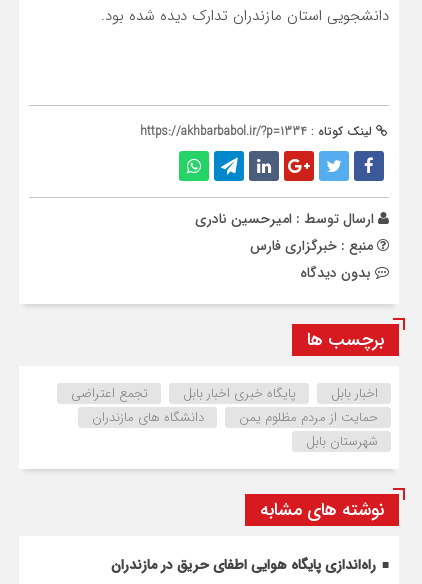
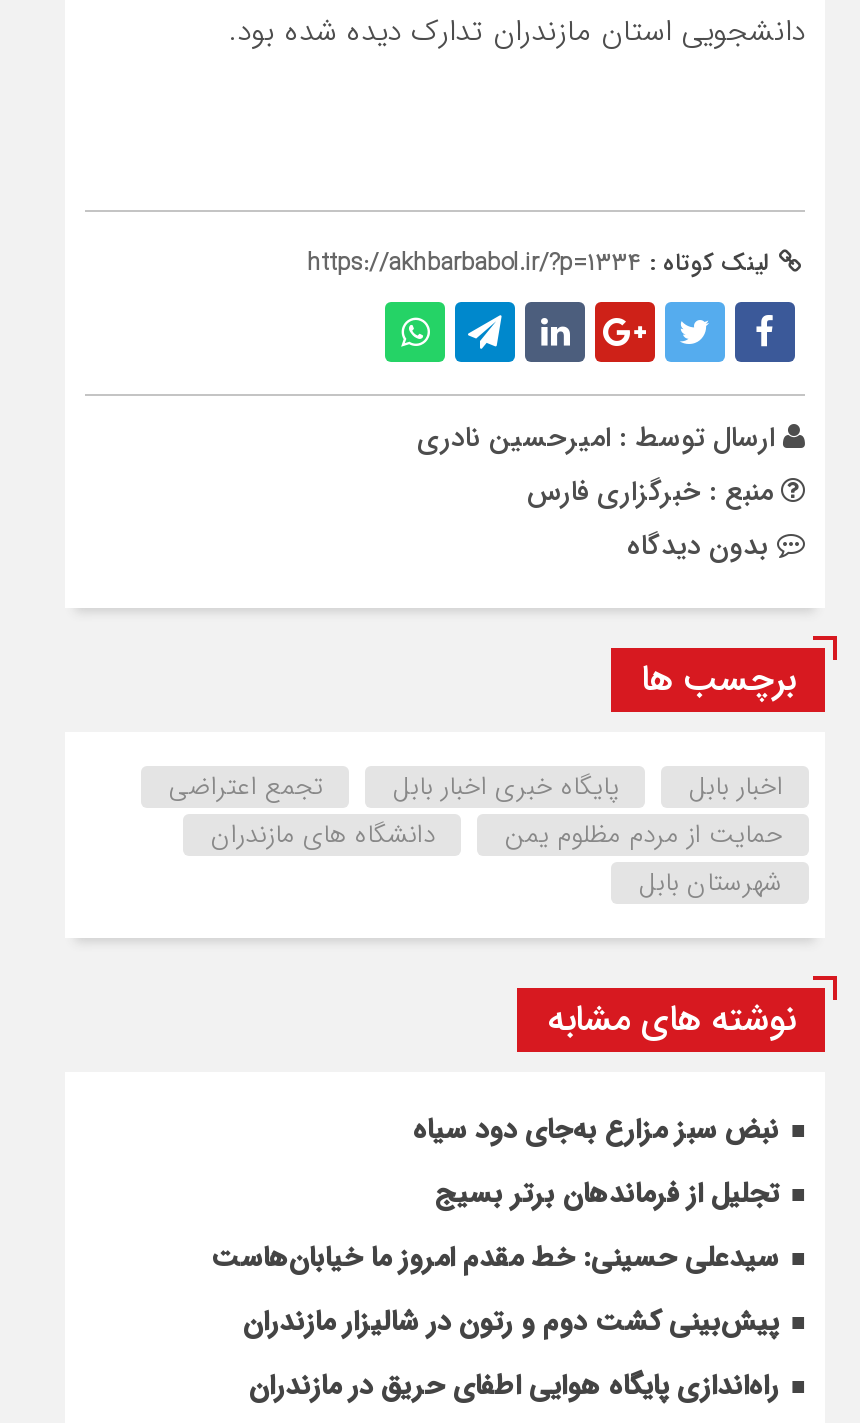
+ نبض سبز مزارع به‌جای دود سیاه
+ تجلیل از فرماندهان برتر بسیج
+ سیدعلی حسینی: خط مقدم امروز ما خیابان‌هاست
+ پیش‌بینی کشت دوم و رتون در شالیزار مازندران
